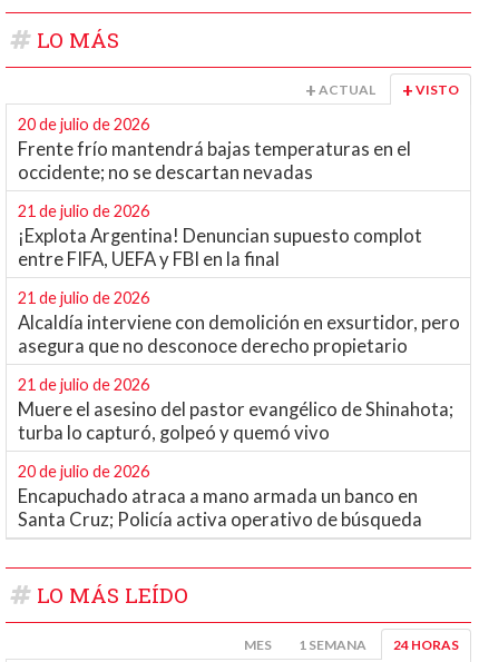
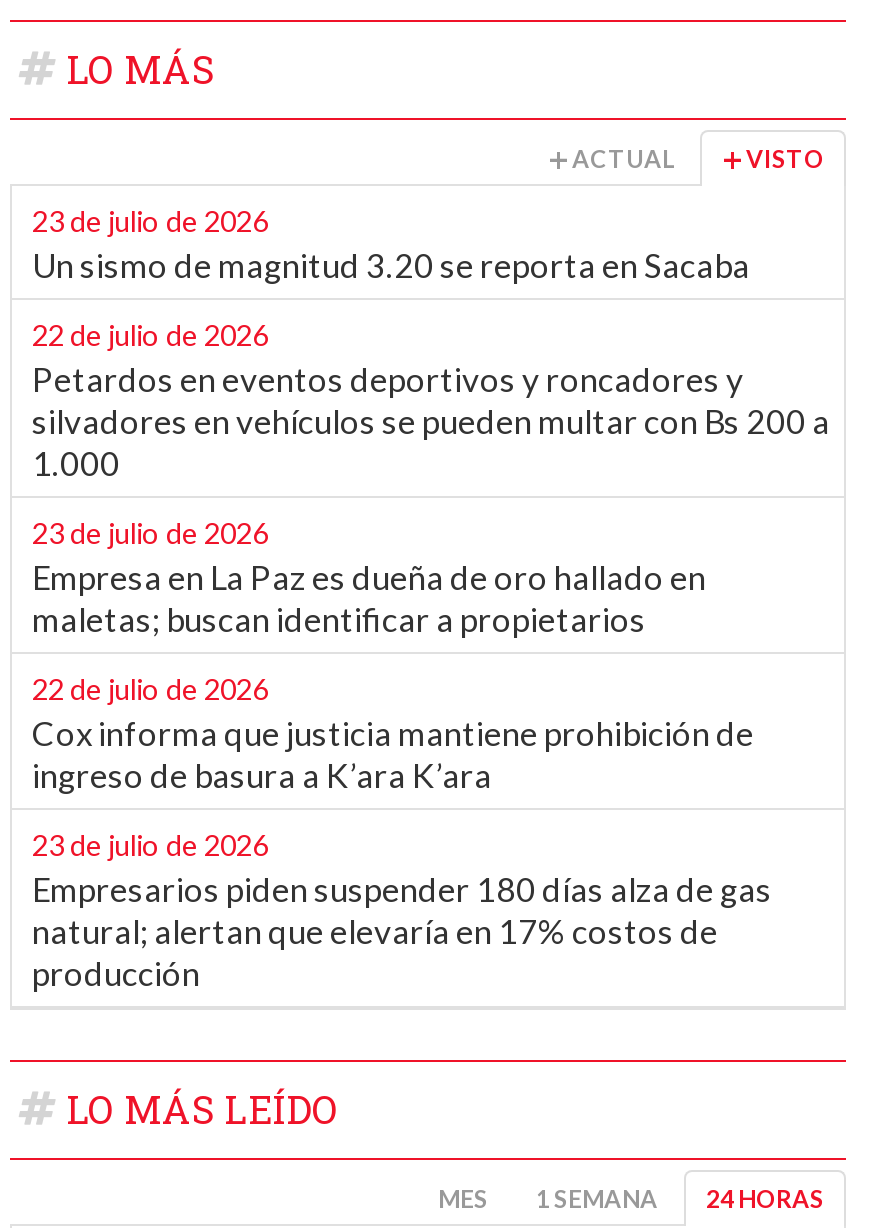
- 20 de julio de 2026
- Frente frío mantendrá bajas temperaturas en el
- occidente; no se descartan nevadas
+ 23 de julio de 2026
+ Un sismo de magnitud 3.20 se reporta en Sacaba

- 21 de julio de 2026
- ¡Explota Argentina! Denuncian supuesto complot
- entre FIFA, UEFA y FBI en la final
+ 22 de julio de 2026
+ Petardos en eventos deportivos y roncadores y
+ silvadores en vehículos se pueden multar con Bs 200 a
+ 1.000

- 21 de julio de 2026
- Alcaldía interviene con demolición en exsurtidor, pero
- asegura que no desconoce derecho propietario
+ 23 de julio de 2026
+ Empresa en La Paz es dueña de oro hallado en
+ maletas; buscan identificar a propietarios

- 21 de julio de 2026
- Muere el asesino del pastor evangélico de Shinahota;
- turba lo capturó, golpeó y quemó vivo
+ 22 de julio de 2026
+ Cox informa que justicia mantiene prohibición de
+ ingreso de basura a K’ara K’ara

- 20 de julio de 2026
- Encapuchado atraca a mano armada un banco en
- Santa Cruz; Policía activa operativo de búsqueda
+ 23 de julio de 2026
+ Empresarios piden suspender 180 días alza de gas
+ natural; alertan que elevaría en 17% costos de
+ producción
